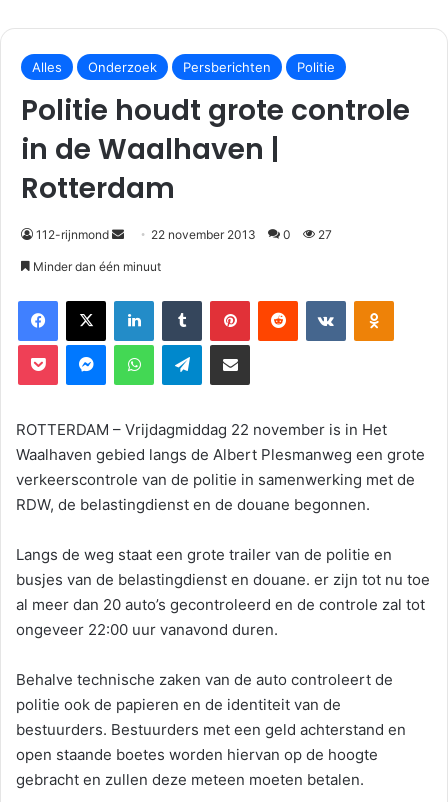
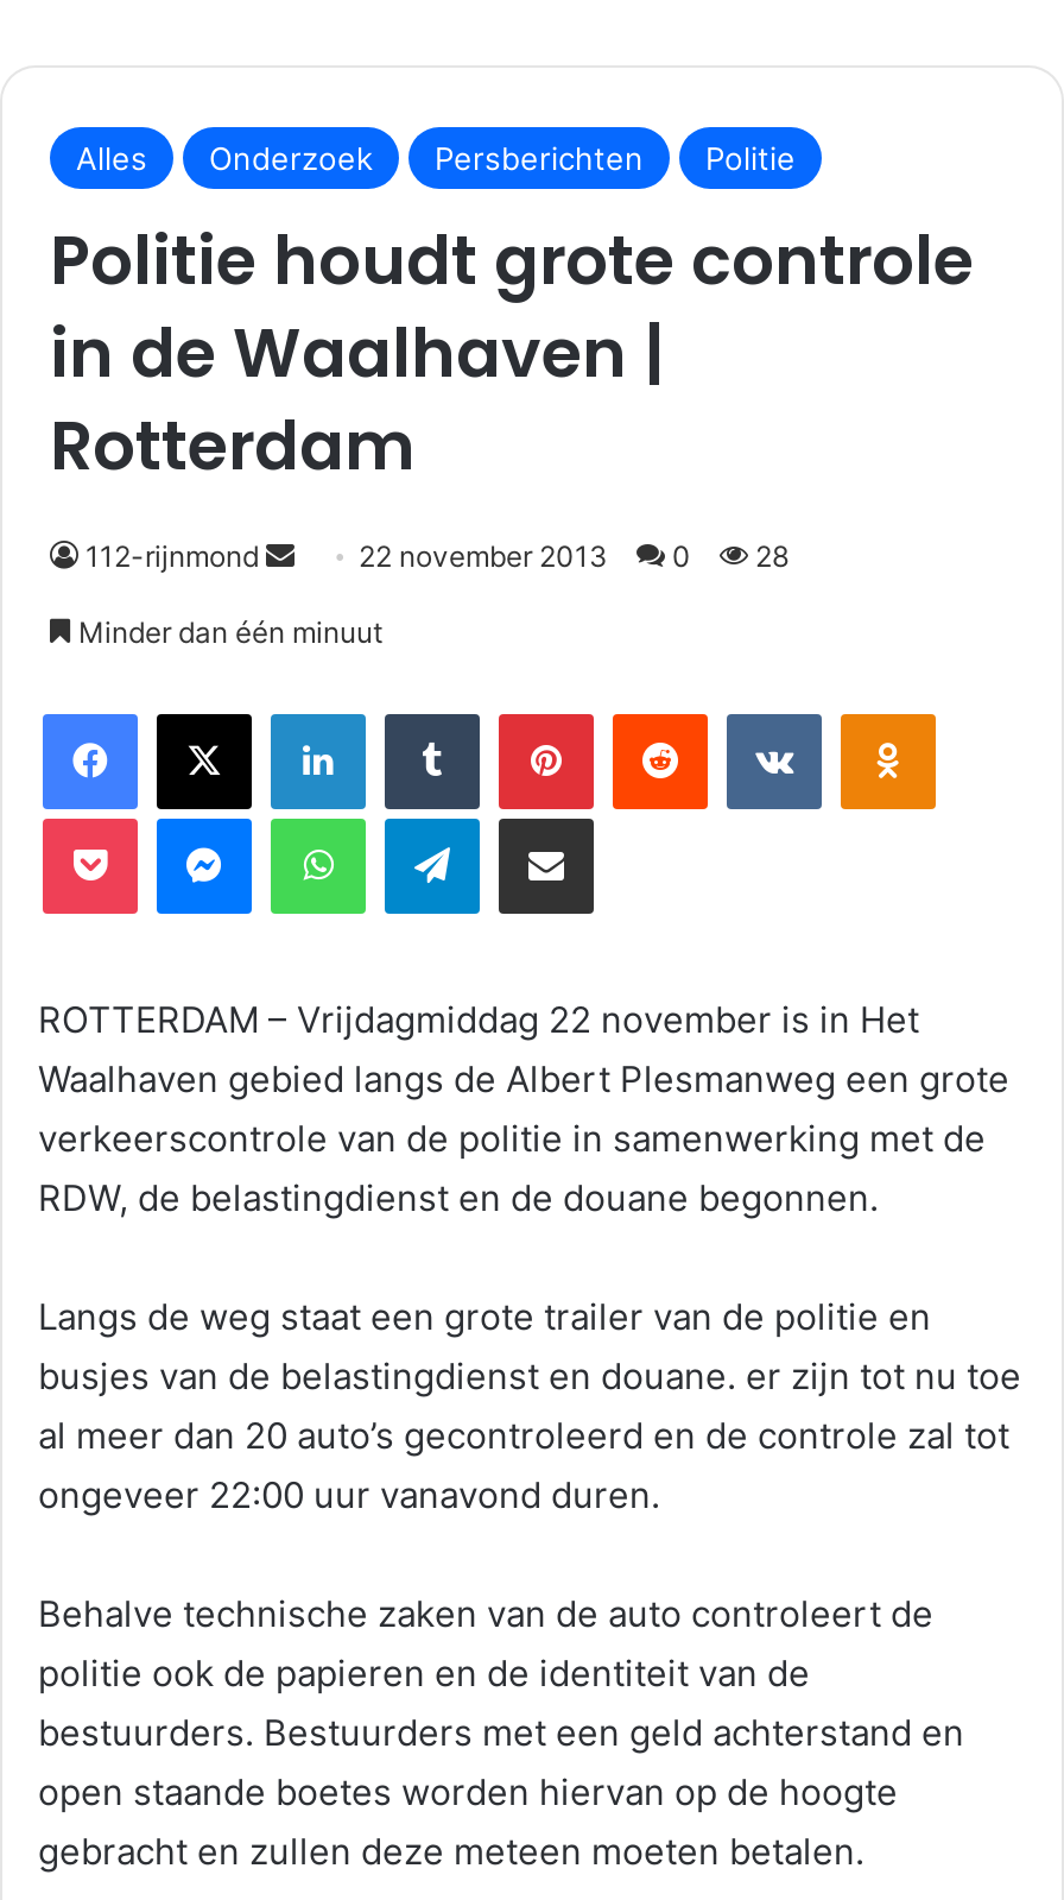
- 22 november 2013 0 27
+ 22 november 2013 0 28
